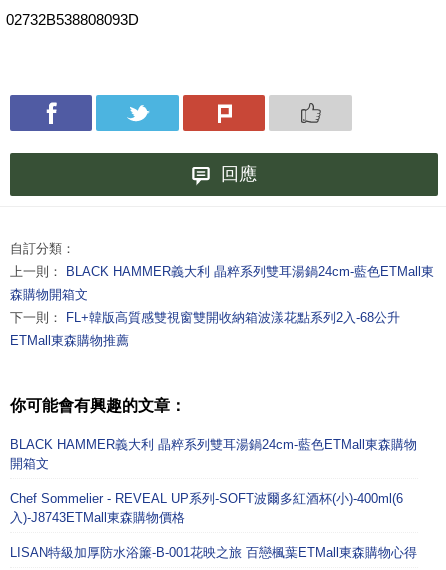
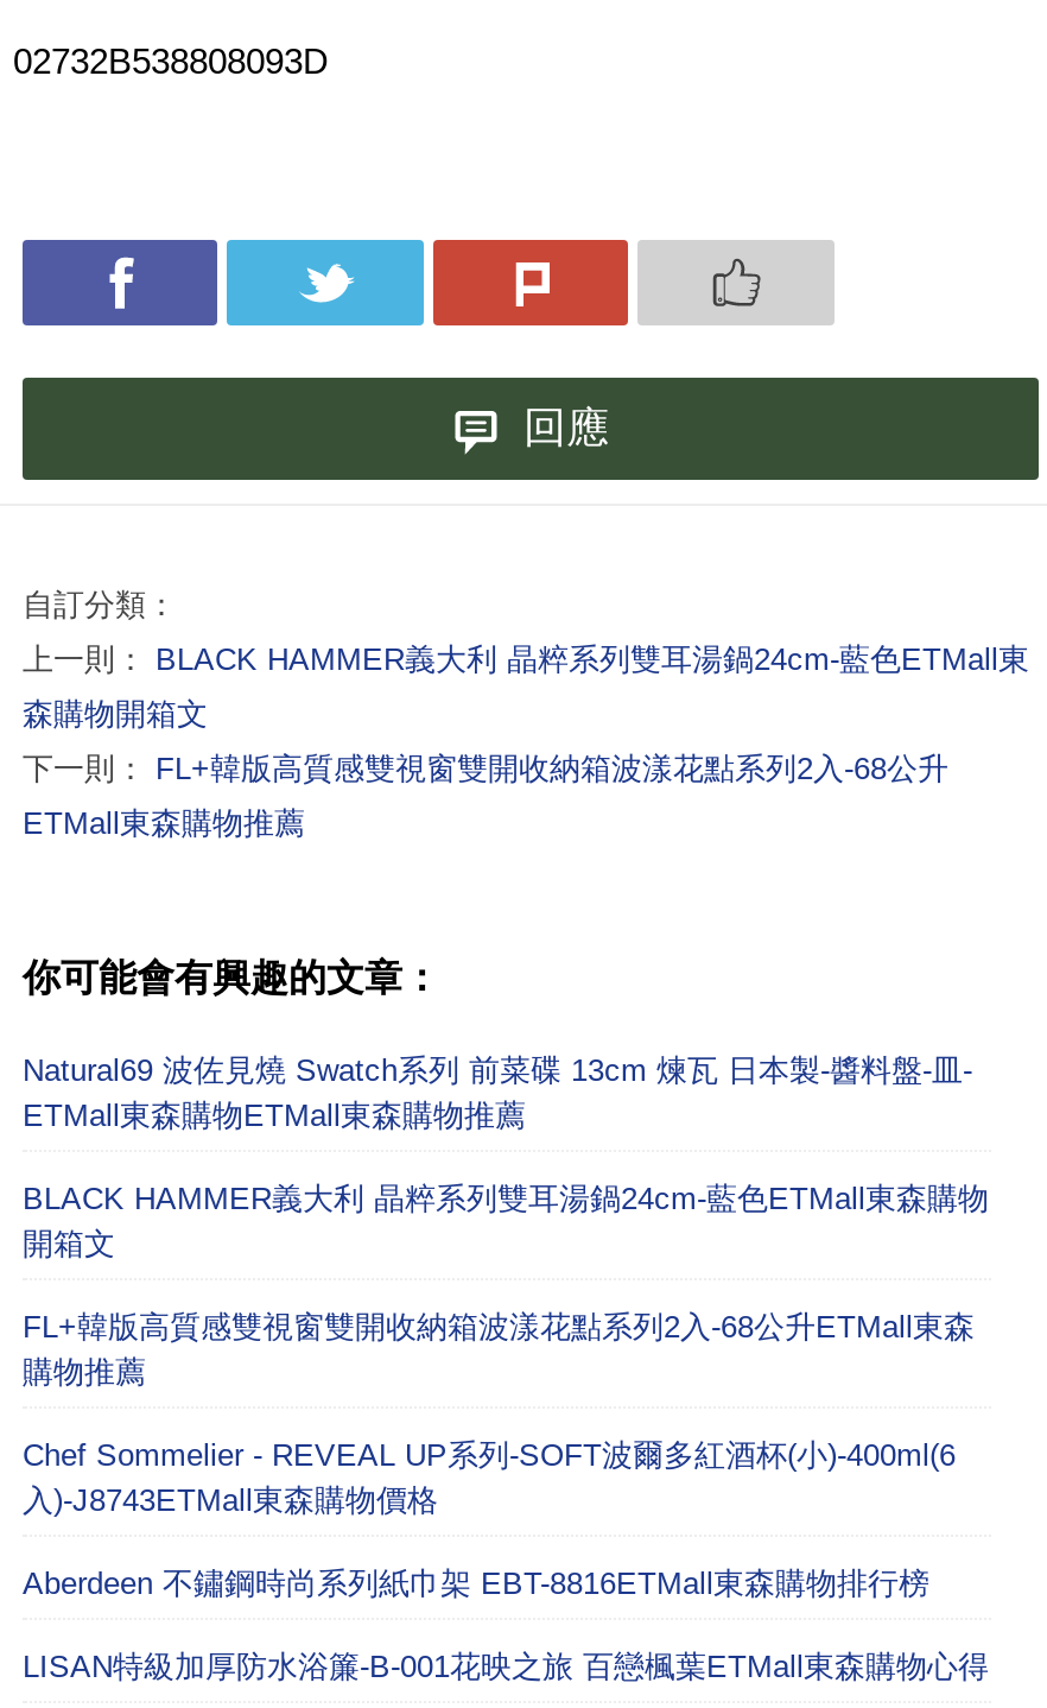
+ Natural69 波佐見燒 Swatch系列 前菜碟 13cm 煉瓦 日本製-醬料盤-皿-
+ ETMall東森購物ETMall東森購物推薦

+ FL+韓版高質感雙視窗雙開收納箱波漾花點系列2入-68公升ETMall東森
+ 購物推薦

+ Aberdeen 不鏽鋼時尚系列紙巾架 EBT-8816ETMall東森購物排行榜
